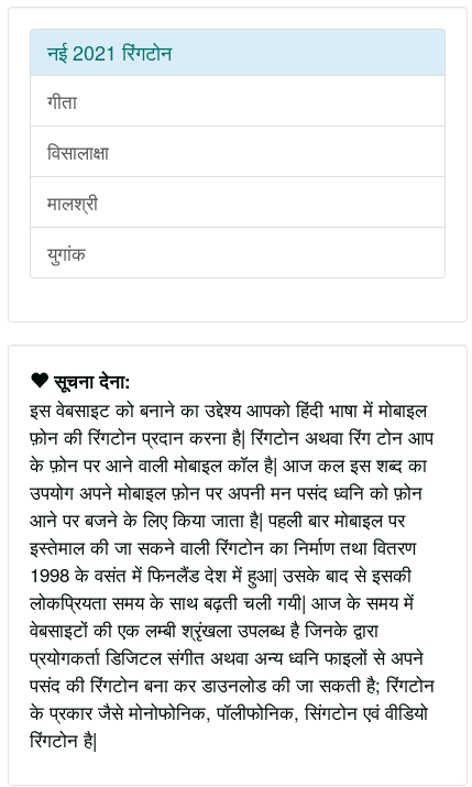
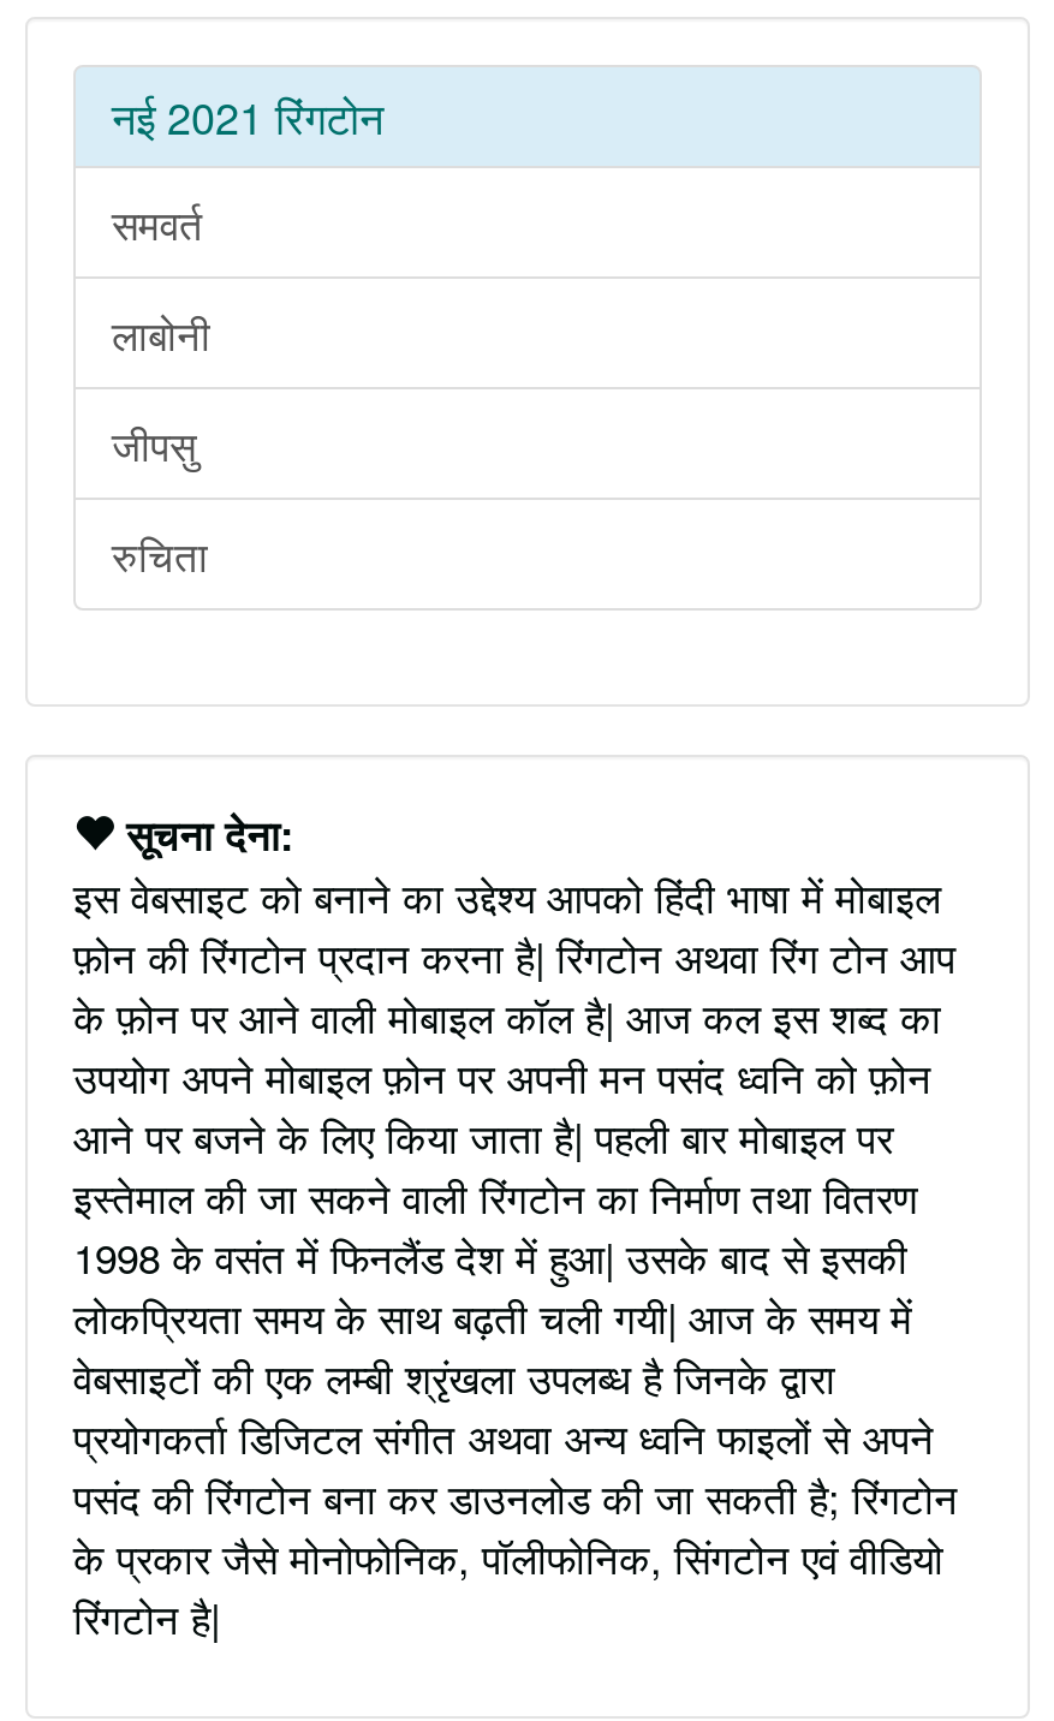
- गीता
+ समवर्त

- विसालाक्षा
+ लाबोनी

- मालश्री
+ जीपसु

- युगांक
+ रुचिता
